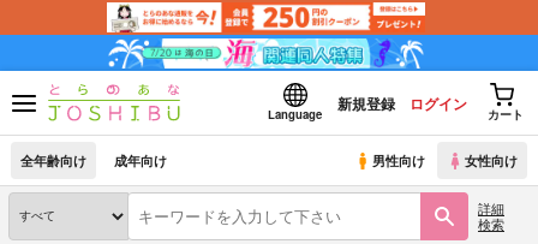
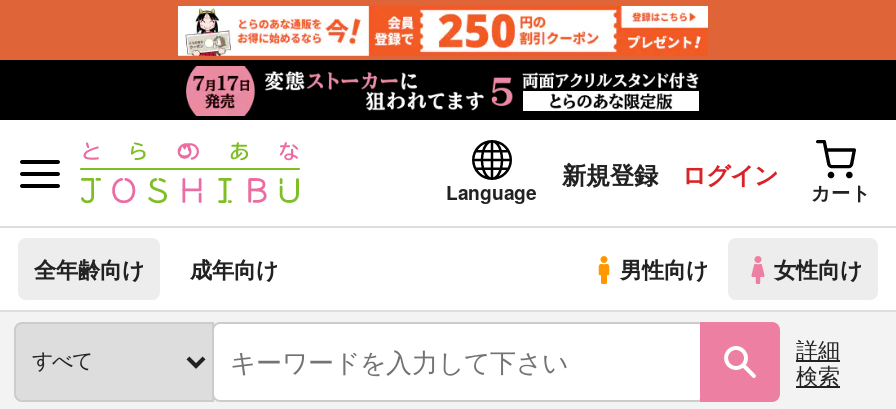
- [image]
+ [image]
